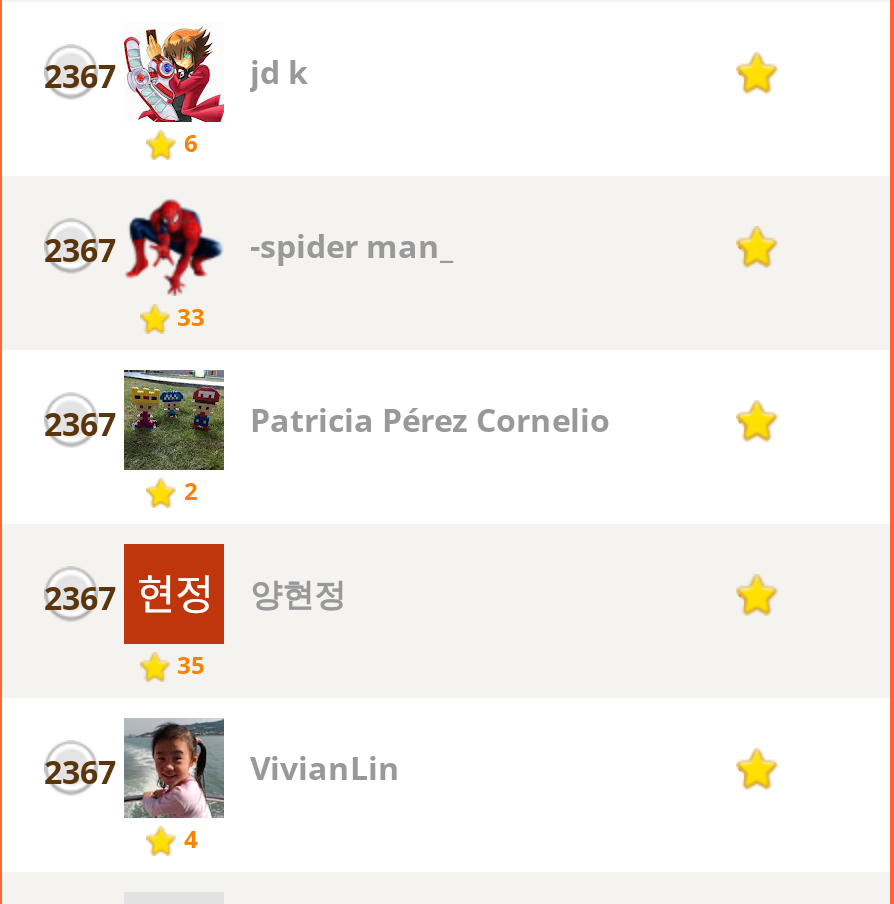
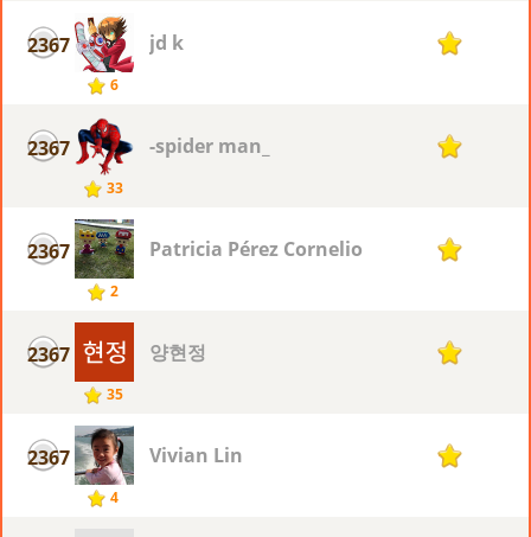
- VivianLin
+ Vivian Lin
